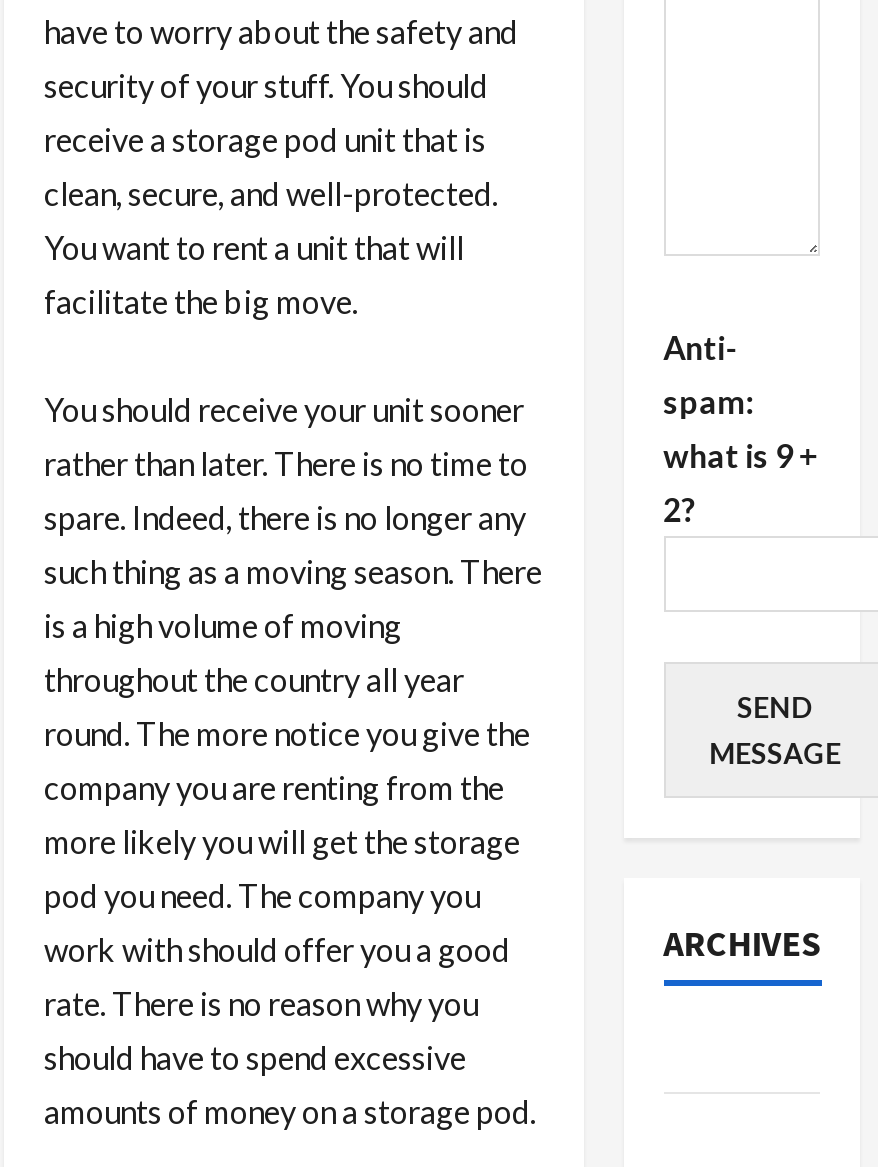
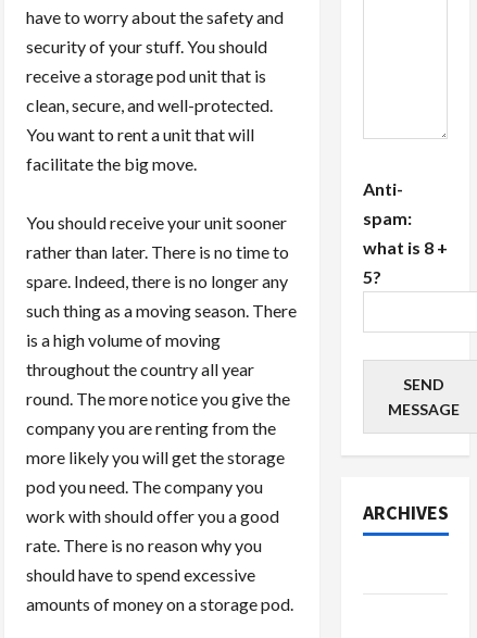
- what is 9 +
+ what is 8 +

- 2?
+ 5?
